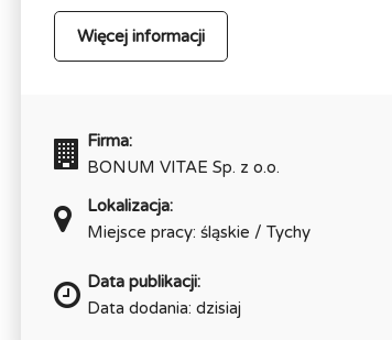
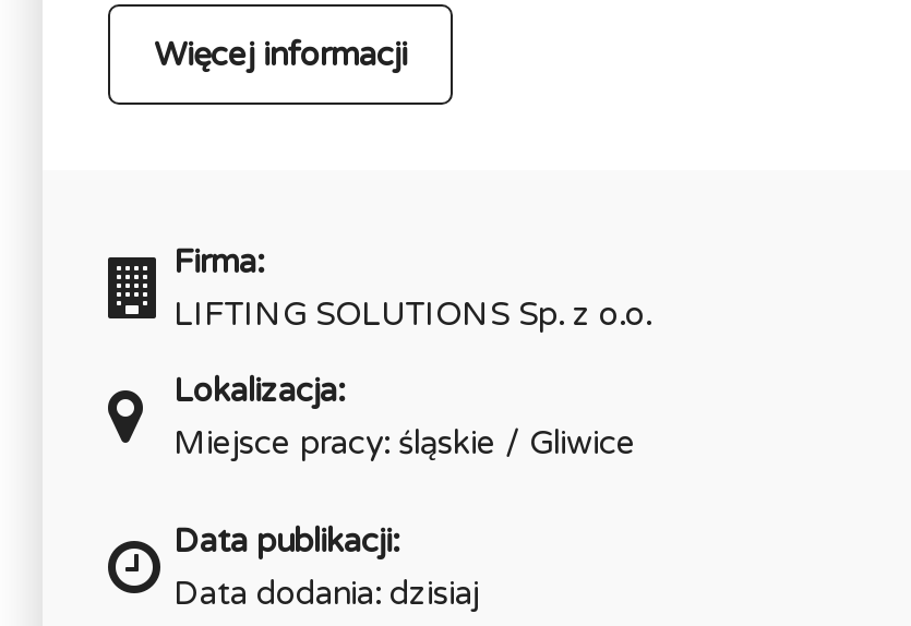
- BONUM VITAE Sp. z o.o.
+ LIFTING SOLUTIONS Sp. z o.o.

- Miejsce pracy: śląskie / Tychy
+ Miejsce pracy: śląskie / Gliwice
